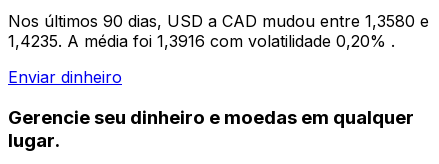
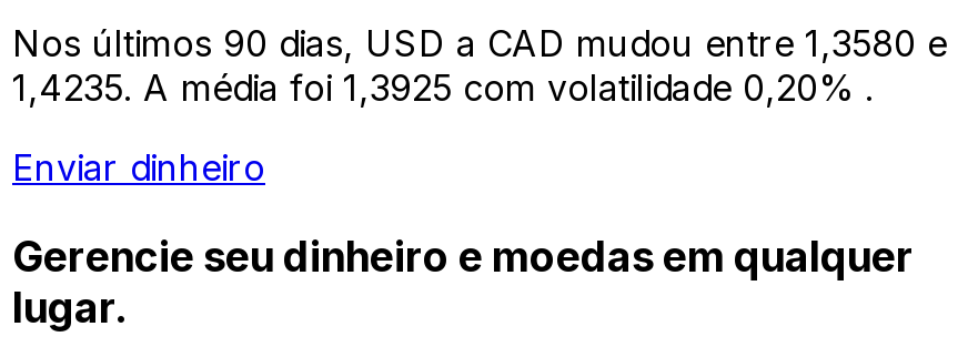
- 1,4235. A média foi 1,3916 com volatilidade 0,20% .
+ 1,4235. A média foi 1,3925 com volatilidade 0,20% .
